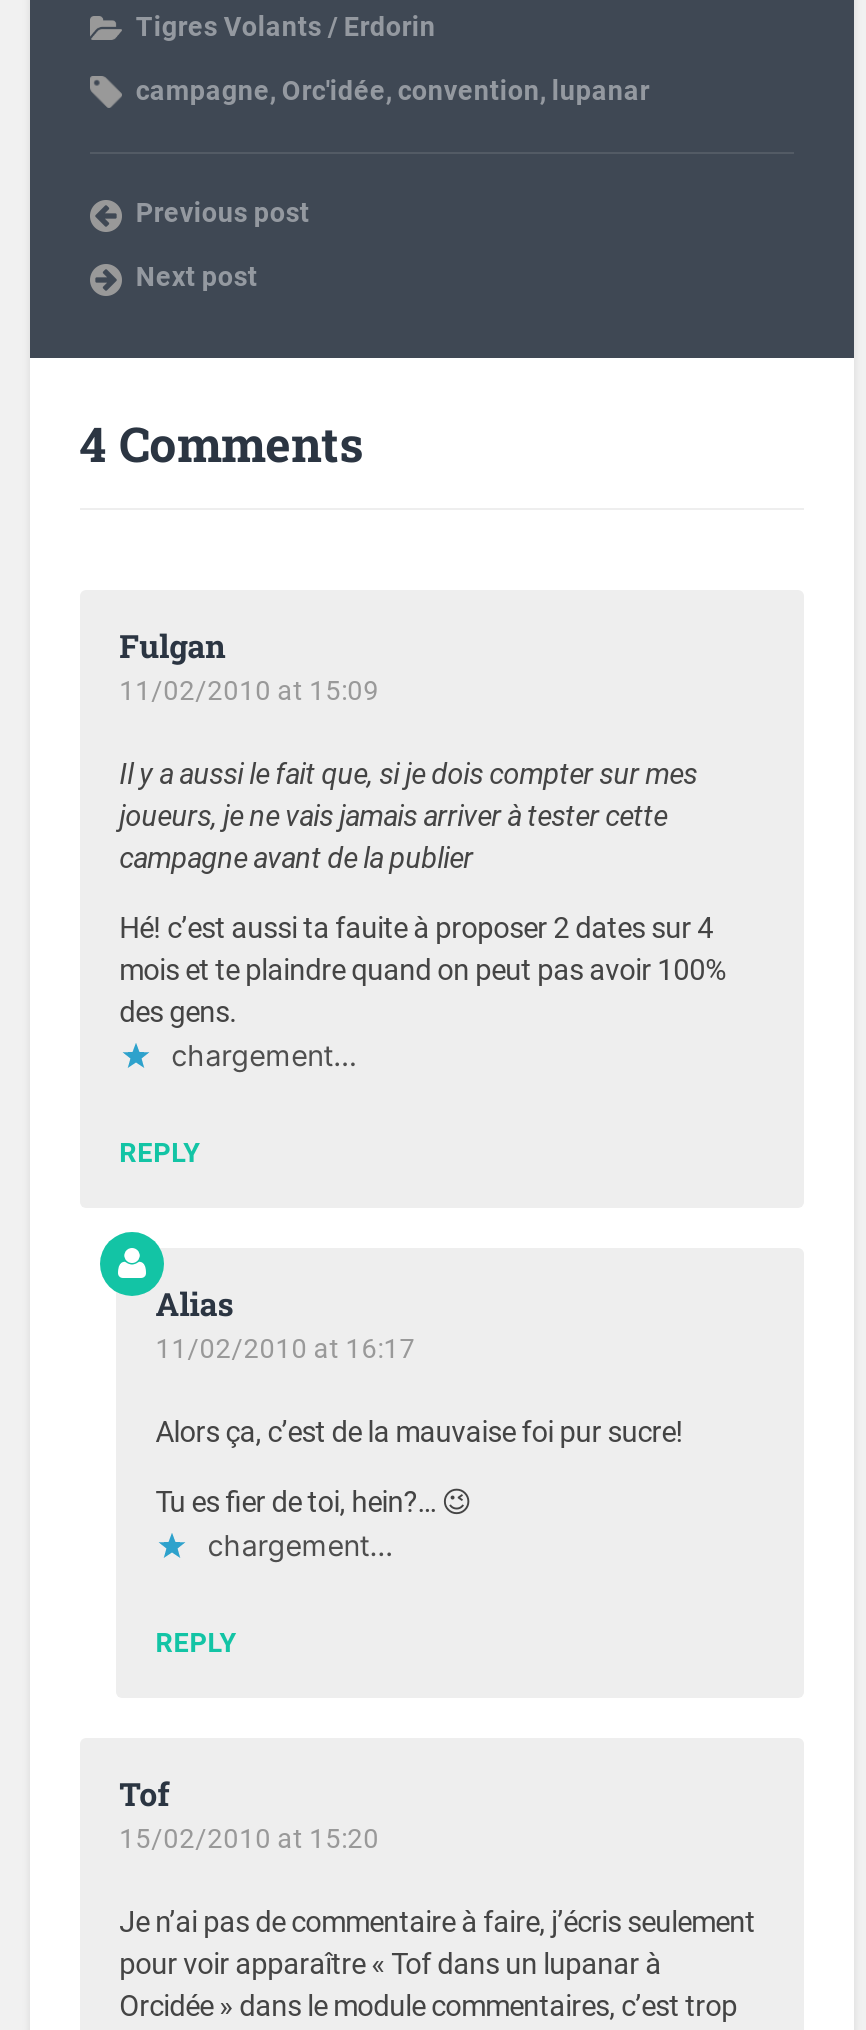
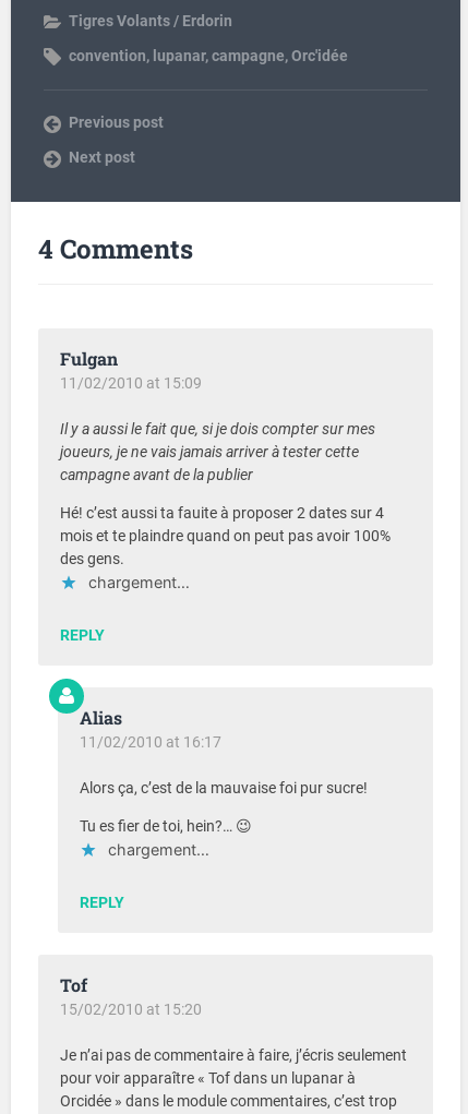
- campagne, Orc'idée, convention, lupanar
+ convention, lupanar, campagne, Orc'idée
